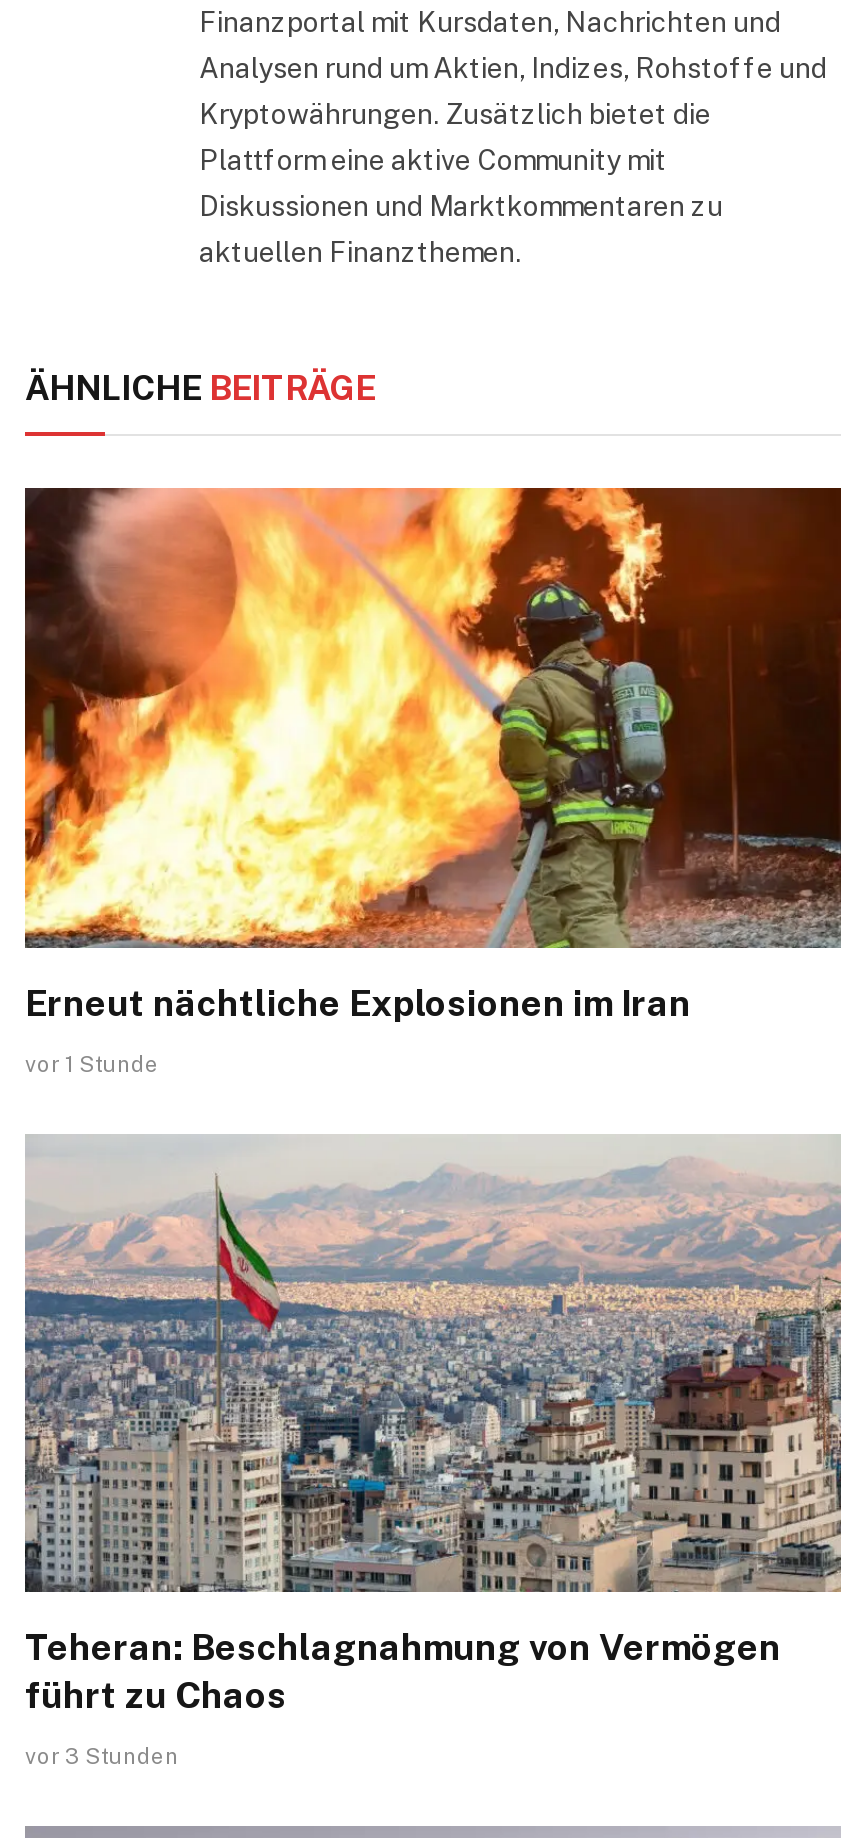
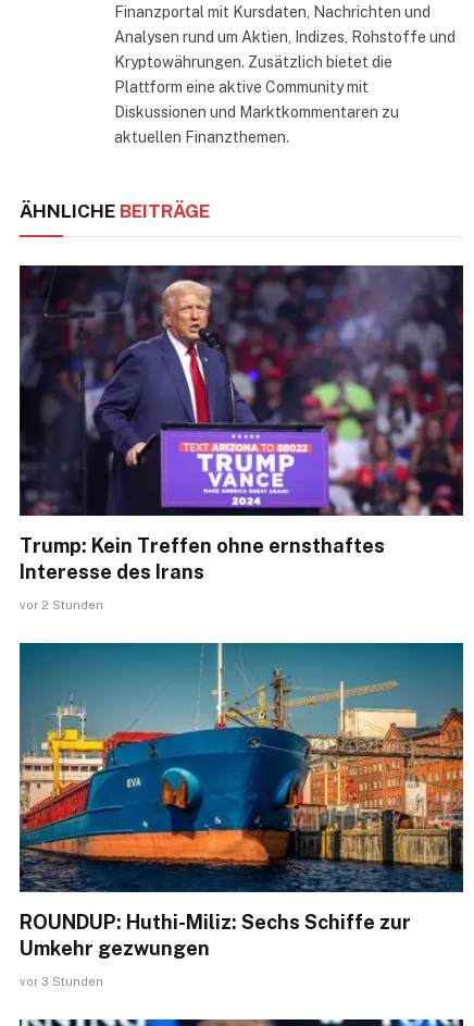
- [image]
- Erneut nächtliche Explosionen im Iran
+ [image]
+ Trump: Kein Treffen ohne ernsthaftes
+ Interesse des Irans

- vor 1 Stunde
+ vor 2 Stunden

- [image]
- Teheran: Beschlagnahmung von Vermögen
- führt zu Chaos
+ [image]
+ ROUNDUP: Huthi-Miliz: Sechs Schiffe zur
+ Umkehr gezwungen
